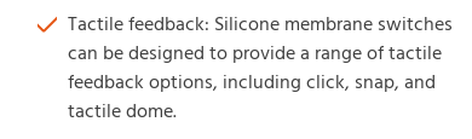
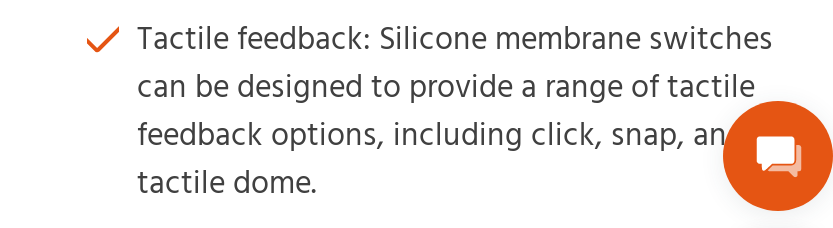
+ [image]
